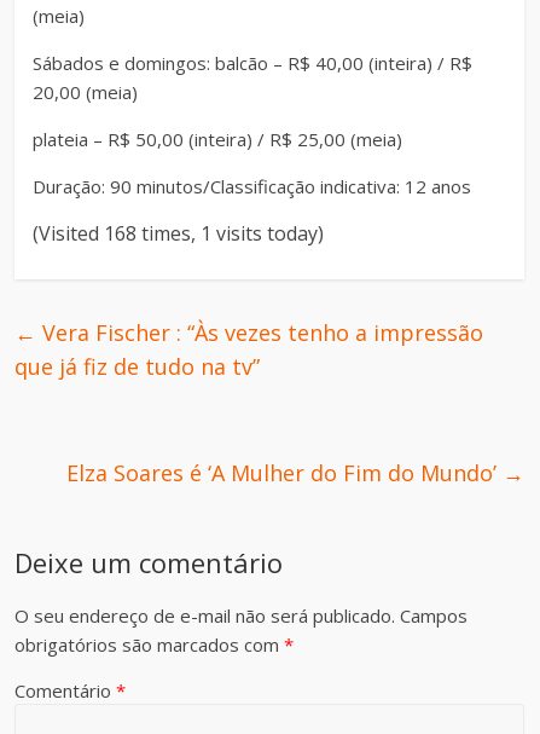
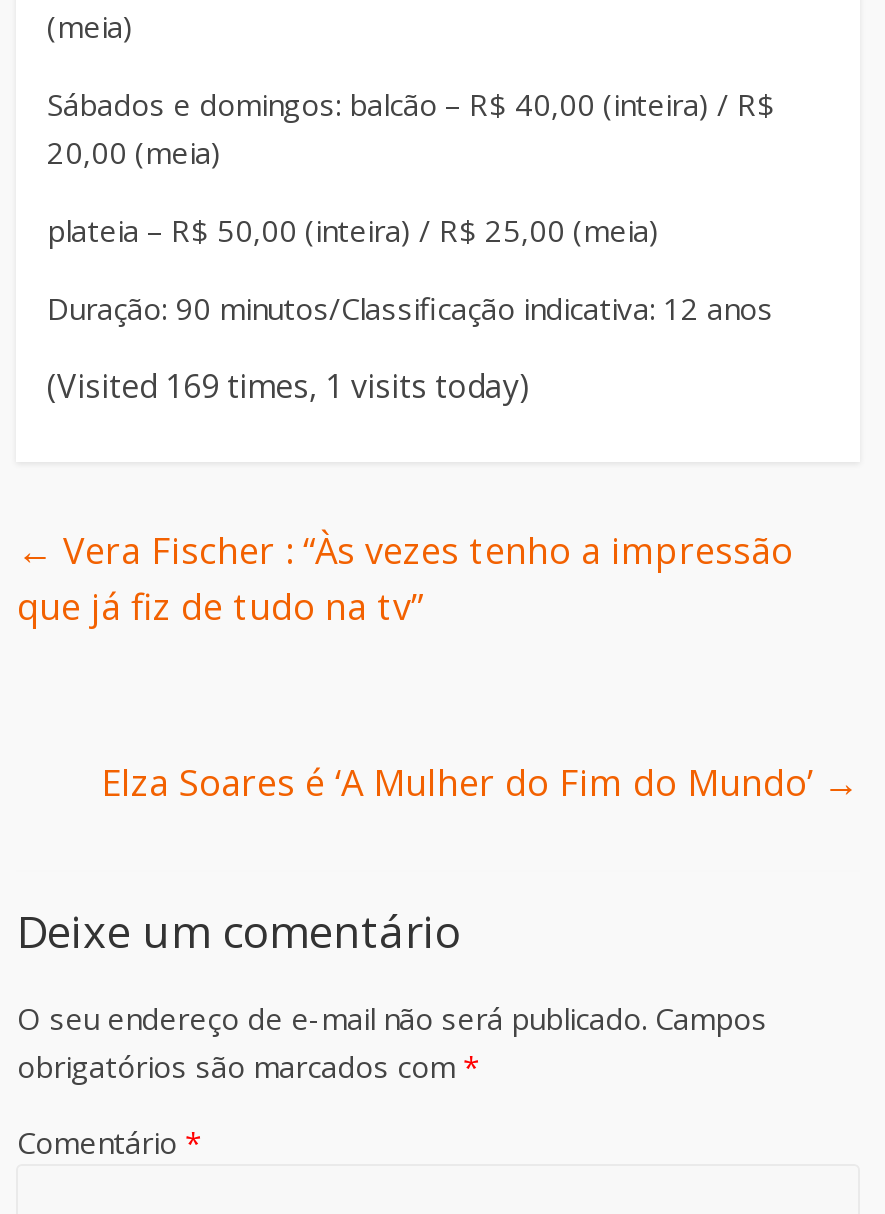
- (Visited 168 times, 1 visits today)
+ (Visited 169 times, 1 visits today)
